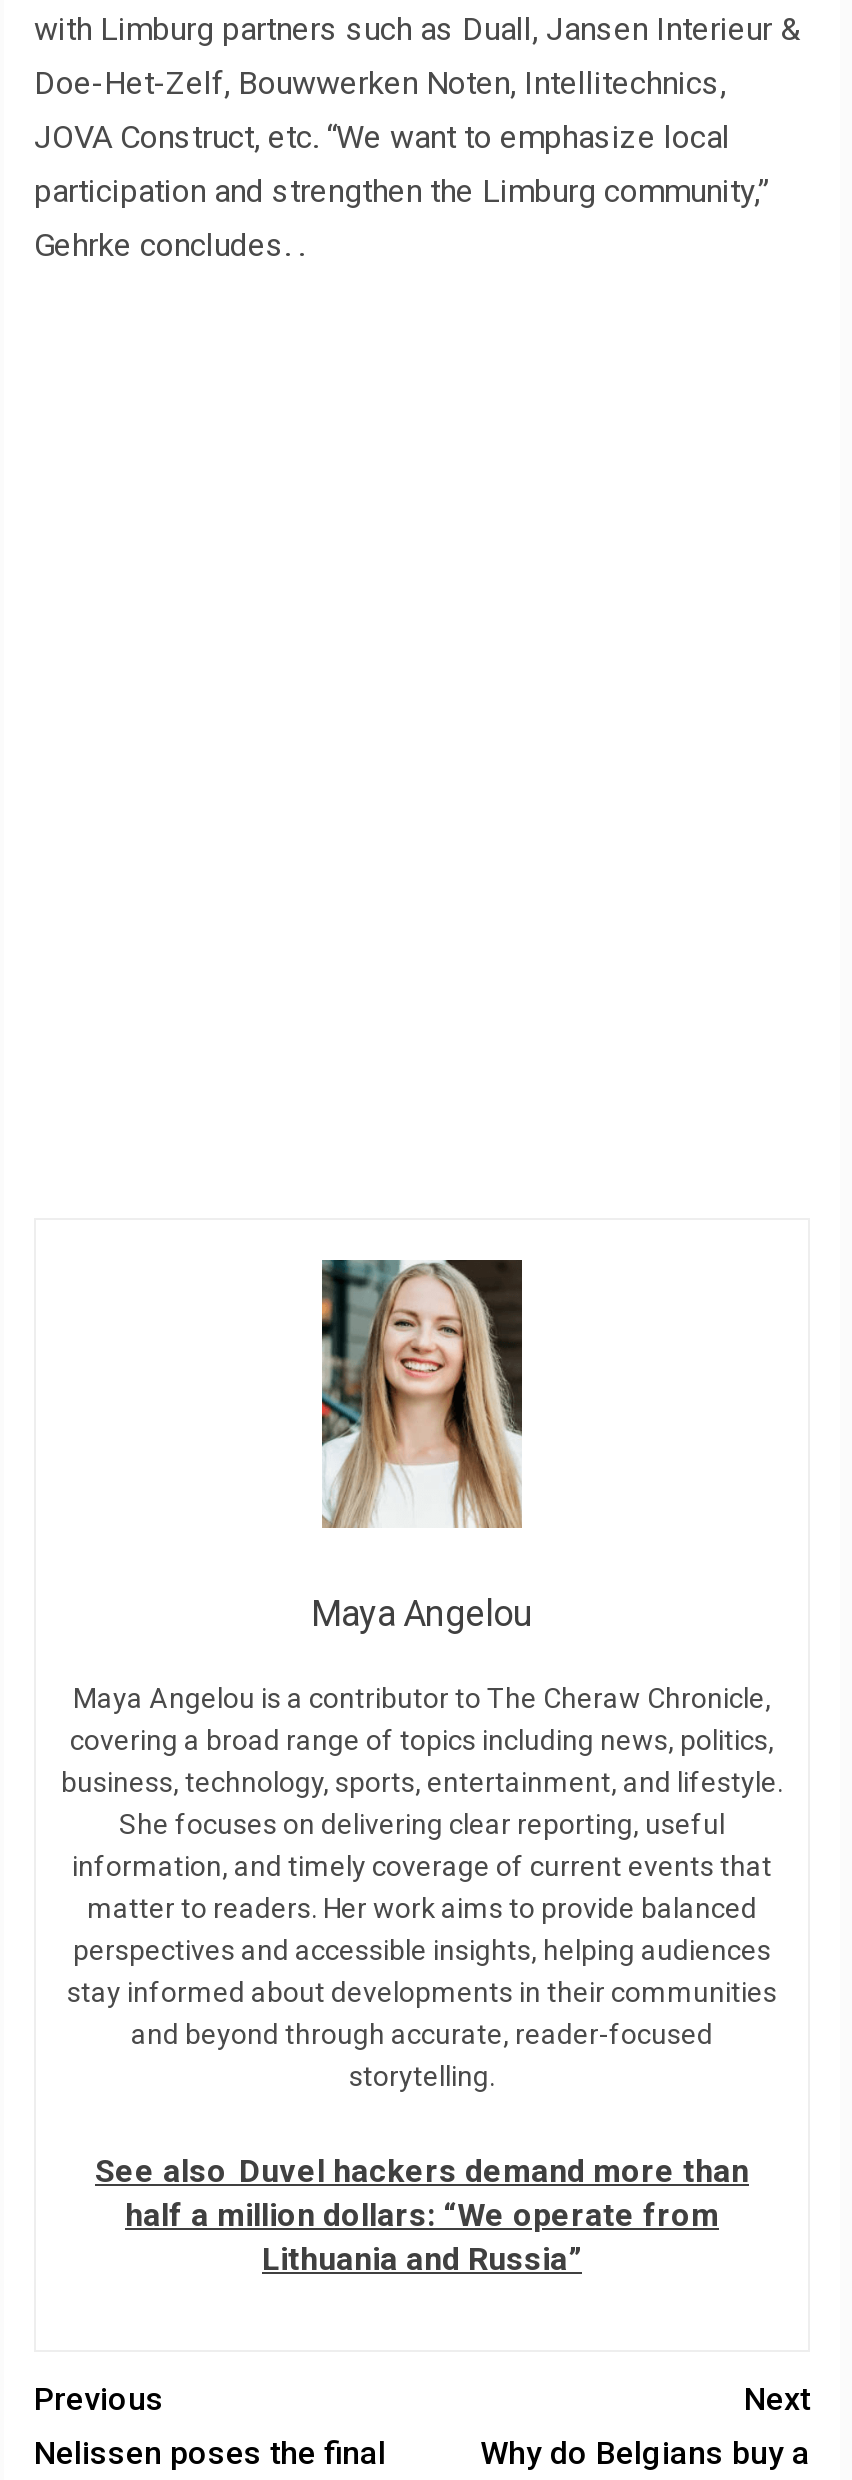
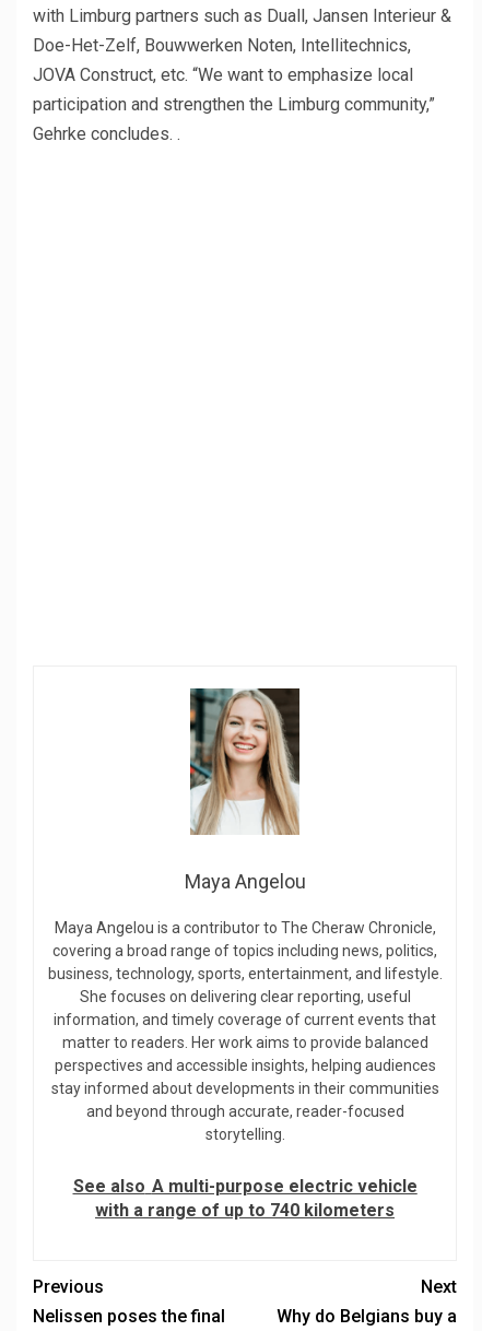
- See also Duvel hackers demand more than
- half a million dollars: “We operate from
- Lithuania and Russia”
+ See also A multi-purpose electric vehicle
+ with a range of up to 740 kilometers
